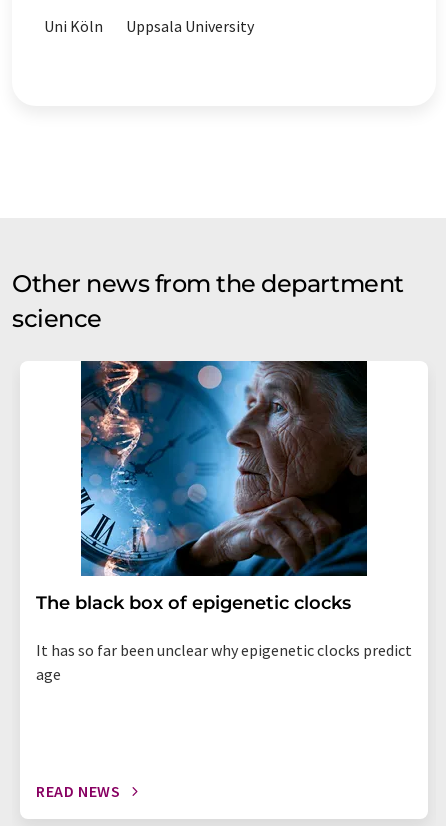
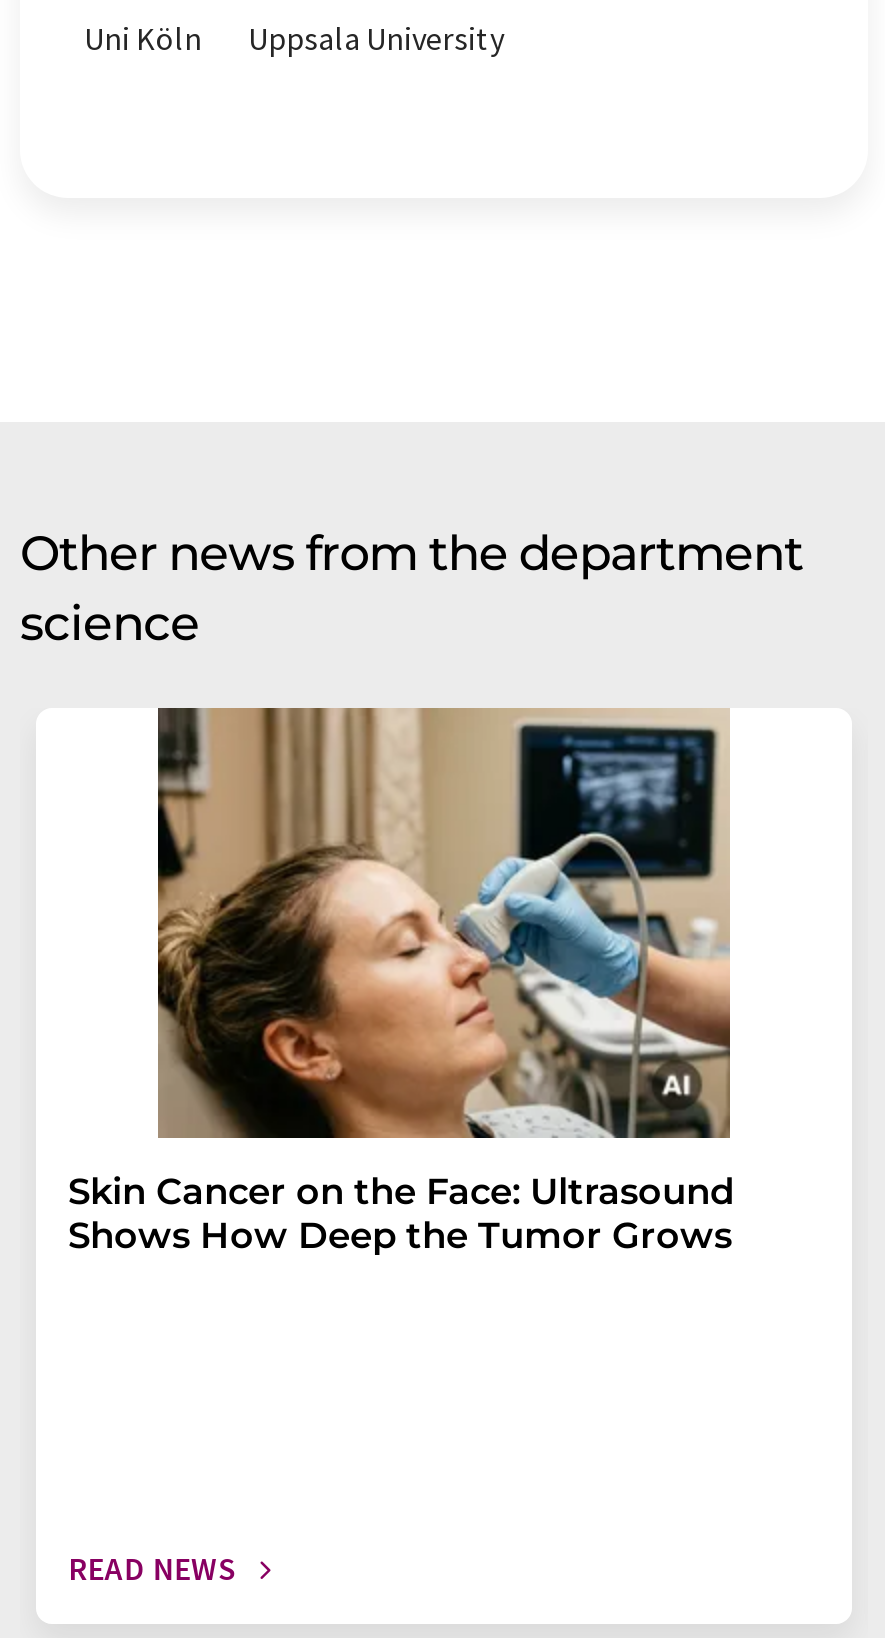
- [image]
- The black box of epigenetic clocks
- It has so far been unclear why epigenetic clocks predict
- age
+ [image]
+ Skin Cancer on the Face: Ultrasound
+ Shows How Deep the Tumor Grows
